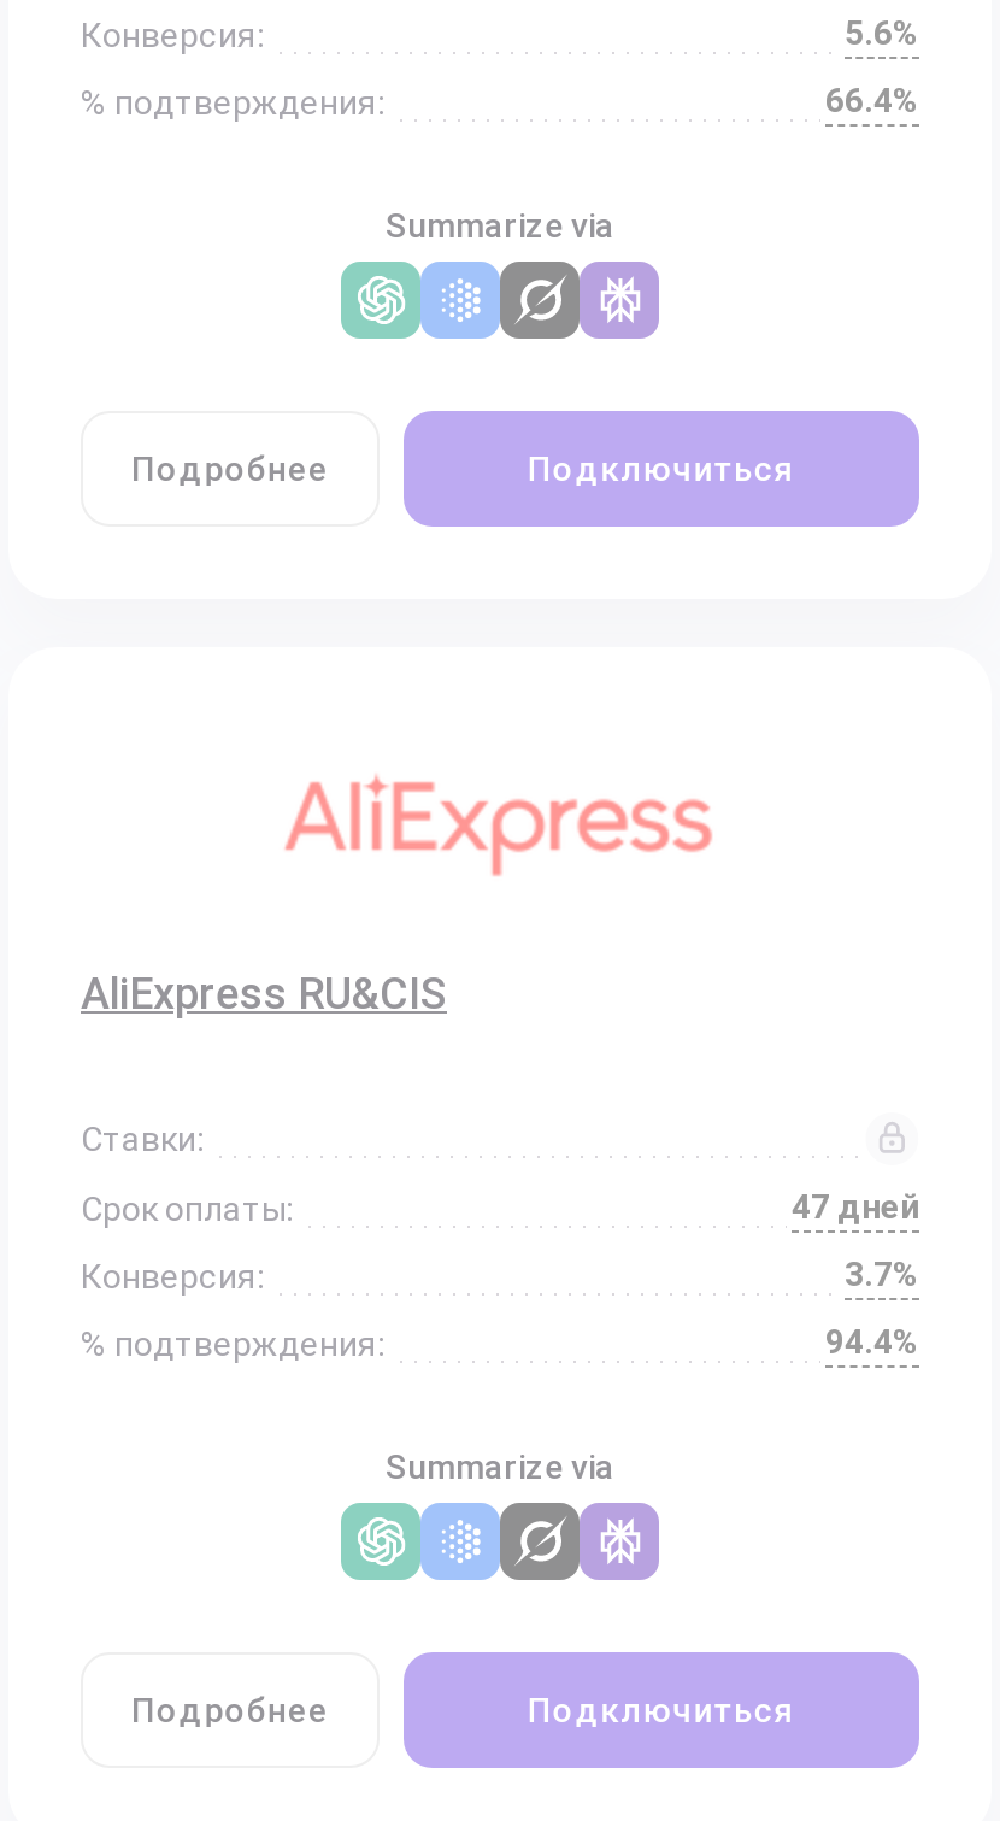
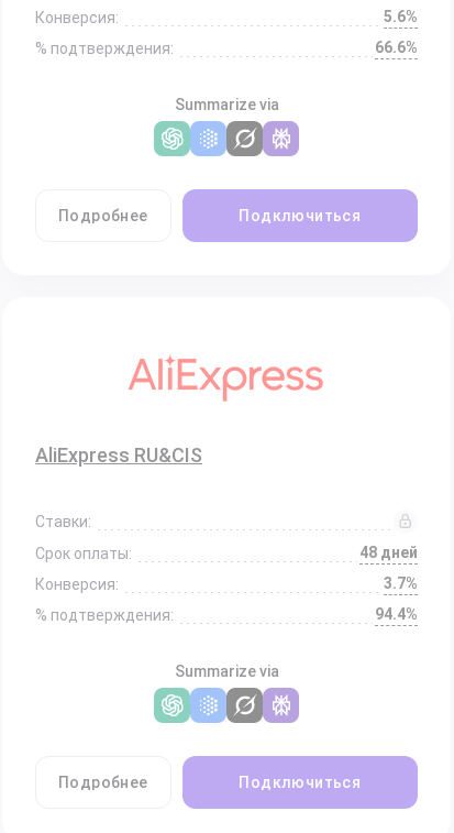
- 66.4%
+ 66.6%

- 47 дней
+ 48 дней
